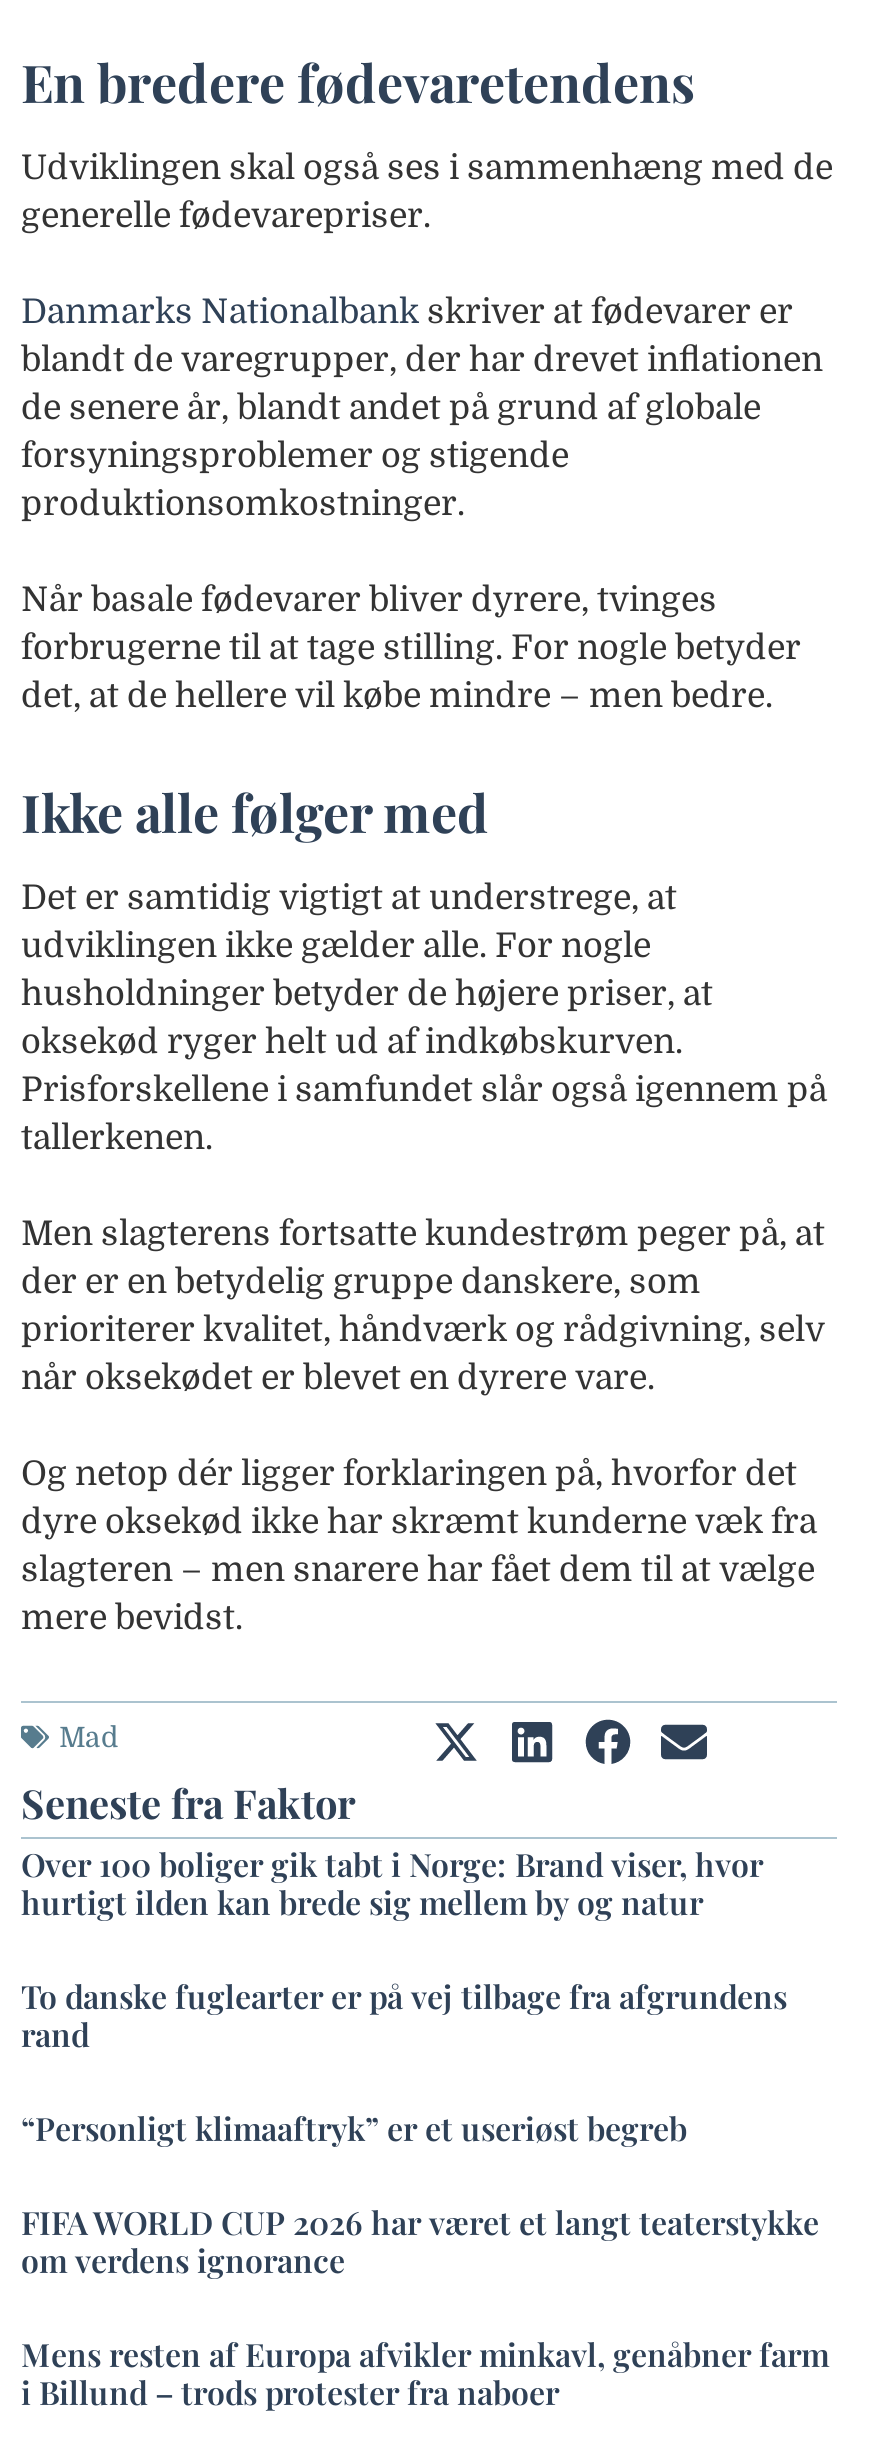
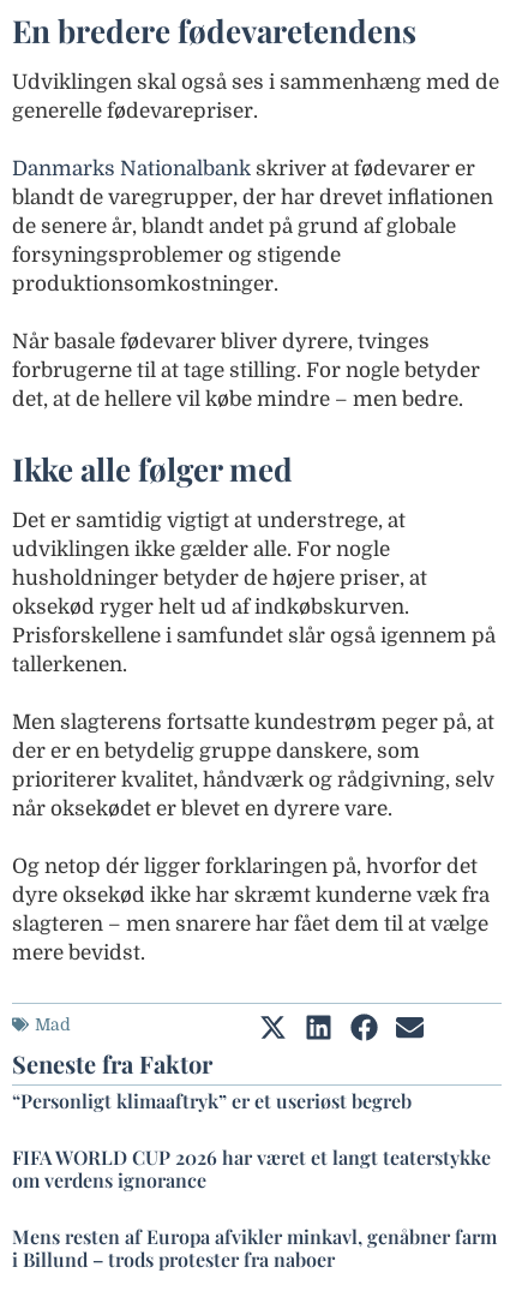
- Over 100 boliger gik tabt i Norge: Brand viser, hvor
- hurtigt ilden kan brede sig mellem by og natur
- To danske fuglearter er på vej tilbage fra afgrundens
- rand
